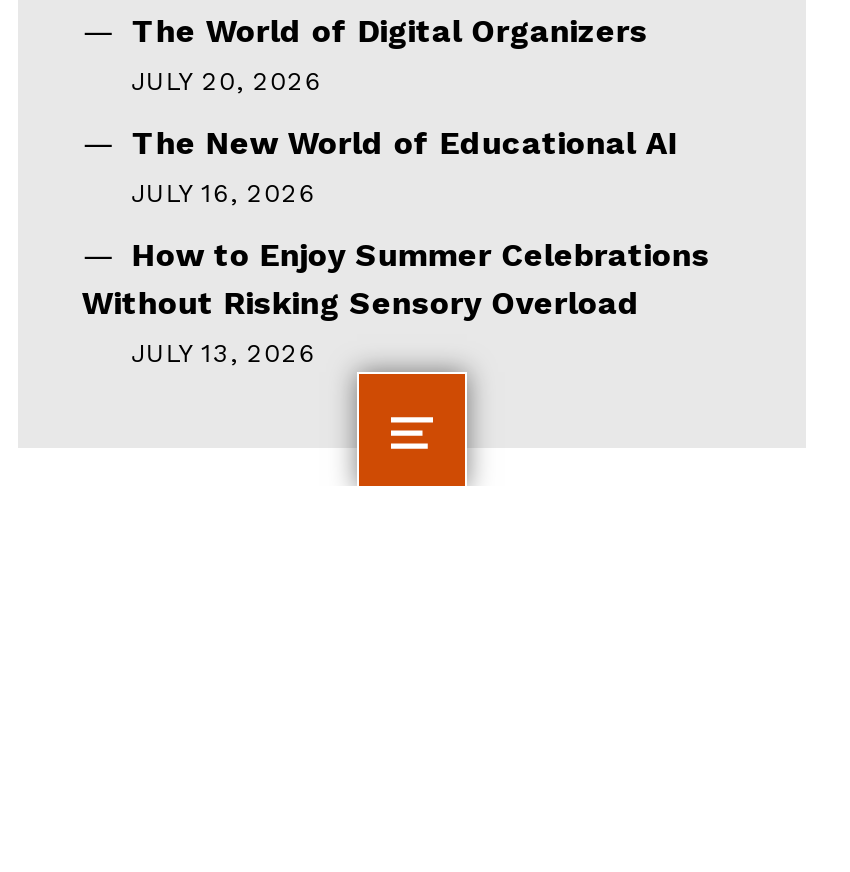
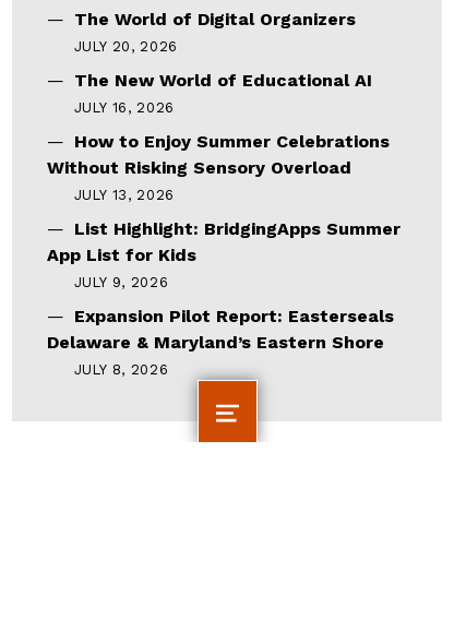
+ List Highlight: BridgingApps Summer
+ App List for Kids
+ JULY 9, 2026
+ Expansion Pilot Report: Easterseals
+ Delaware & Maryland’s Eastern Shore
+ JULY 8, 2026
